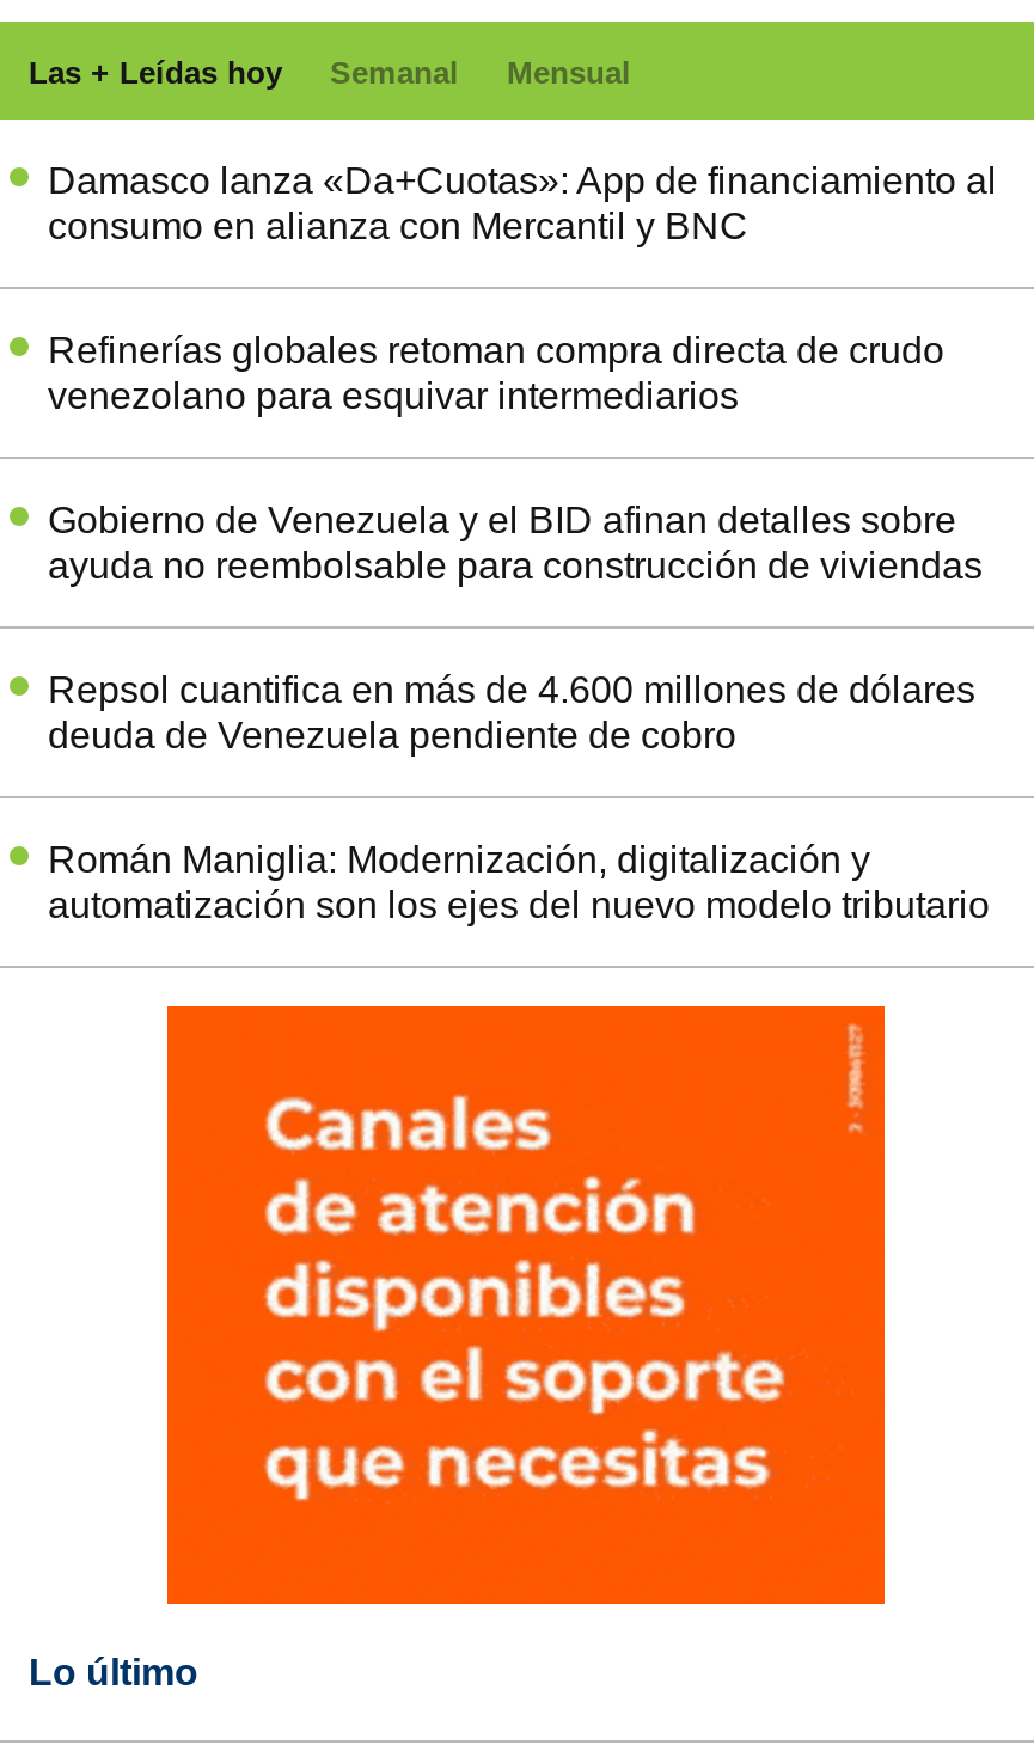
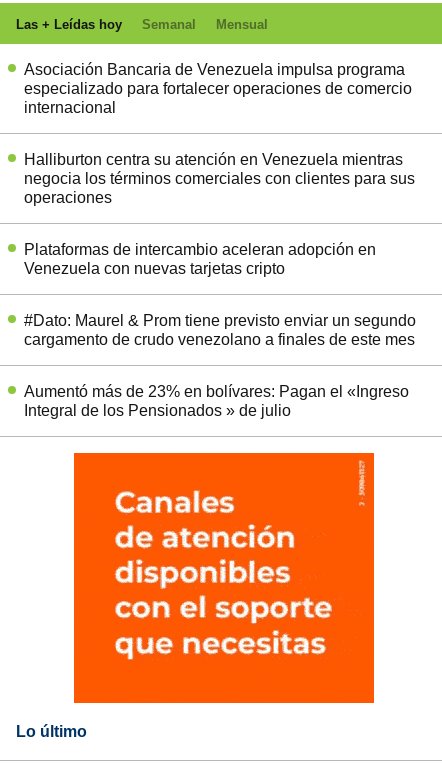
- Damasco lanza «Da+Cuotas»: App de financiamiento al
- consumo en alianza con Mercantil y BNC
+ Asociación Bancaria de Venezuela impulsa programa
+ especializado para fortalecer operaciones de comercio
+ internacional

- Refinerías globales retoman compra directa de crudo
- venezolano para esquivar intermediarios
+ Halliburton centra su atención en Venezuela mientras
+ negocia los términos comerciales con clientes para sus
+ operaciones

- Gobierno de Venezuela y el BID afinan detalles sobre
- ayuda no reembolsable para construcción de viviendas
+ Plataformas de intercambio aceleran adopción en
+ Venezuela con nuevas tarjetas cripto

- Repsol cuantifica en más de 4.600 millones de dólares
- deuda de Venezuela pendiente de cobro
+ #Dato: Maurel & Prom tiene previsto enviar un segundo
+ cargamento de crudo venezolano a finales de este mes

- Román Maniglia: Modernización, digitalización y
- automatización son los ejes del nuevo modelo tributario
+ Aumentó más de 23% en bolívares: Pagan el «Ingreso
+ Integral de los Pensionados » de julio
